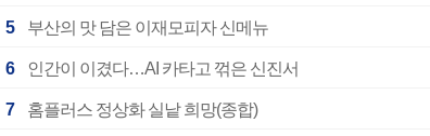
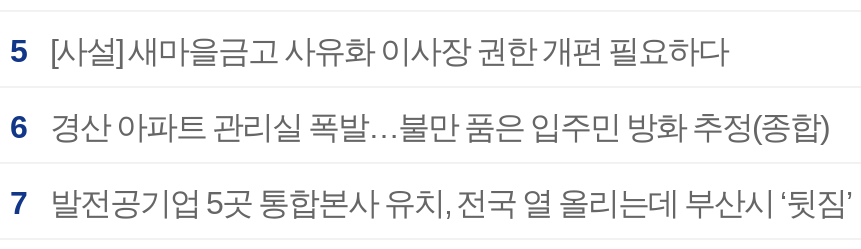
- 부산의 맛 담은 이재모피자 신메뉴
+ [사설] 새마을금고 사유화 이사장 권한 개편 필요하다

- 인간이 이겼다…AI 카타고 꺾은 신진서
+ 경산 아파트 관리실 폭발…불만 품은 입주민 방화 추정(종합)

- 홈플러스 정상화 실낱 희망(종합)
+ 발전공기업 5곳 통합본사 유치, 전국 열 올리는데 부산시 ‘뒷짐’
